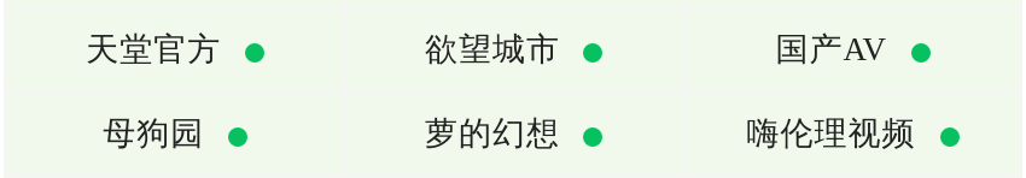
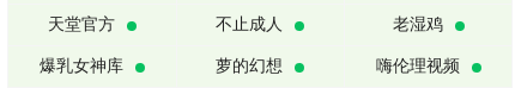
- 欲望城市
- 国产AV
+ 不止成人
+ 老湿鸡

- 母狗园
+ 爆乳女神库
